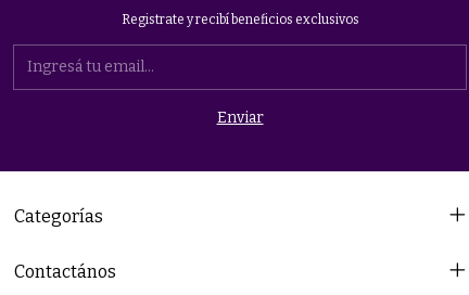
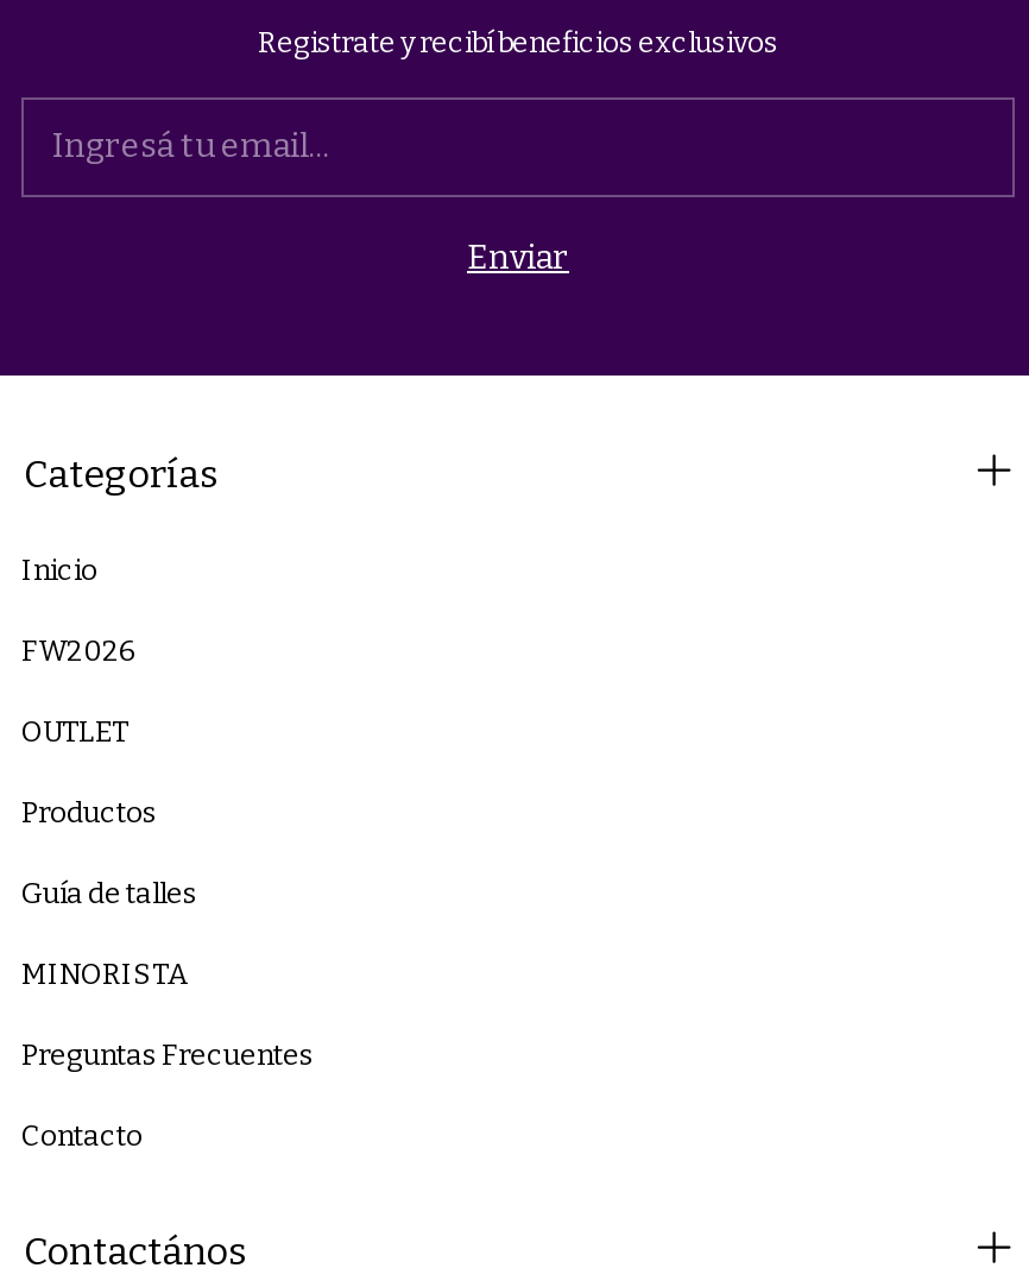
+ Inicio
+ FW2026
+ OUTLET
+ Productos
+ Guía de talles
+ MINORISTA
+ Preguntas Frecuentes
+ Contacto
